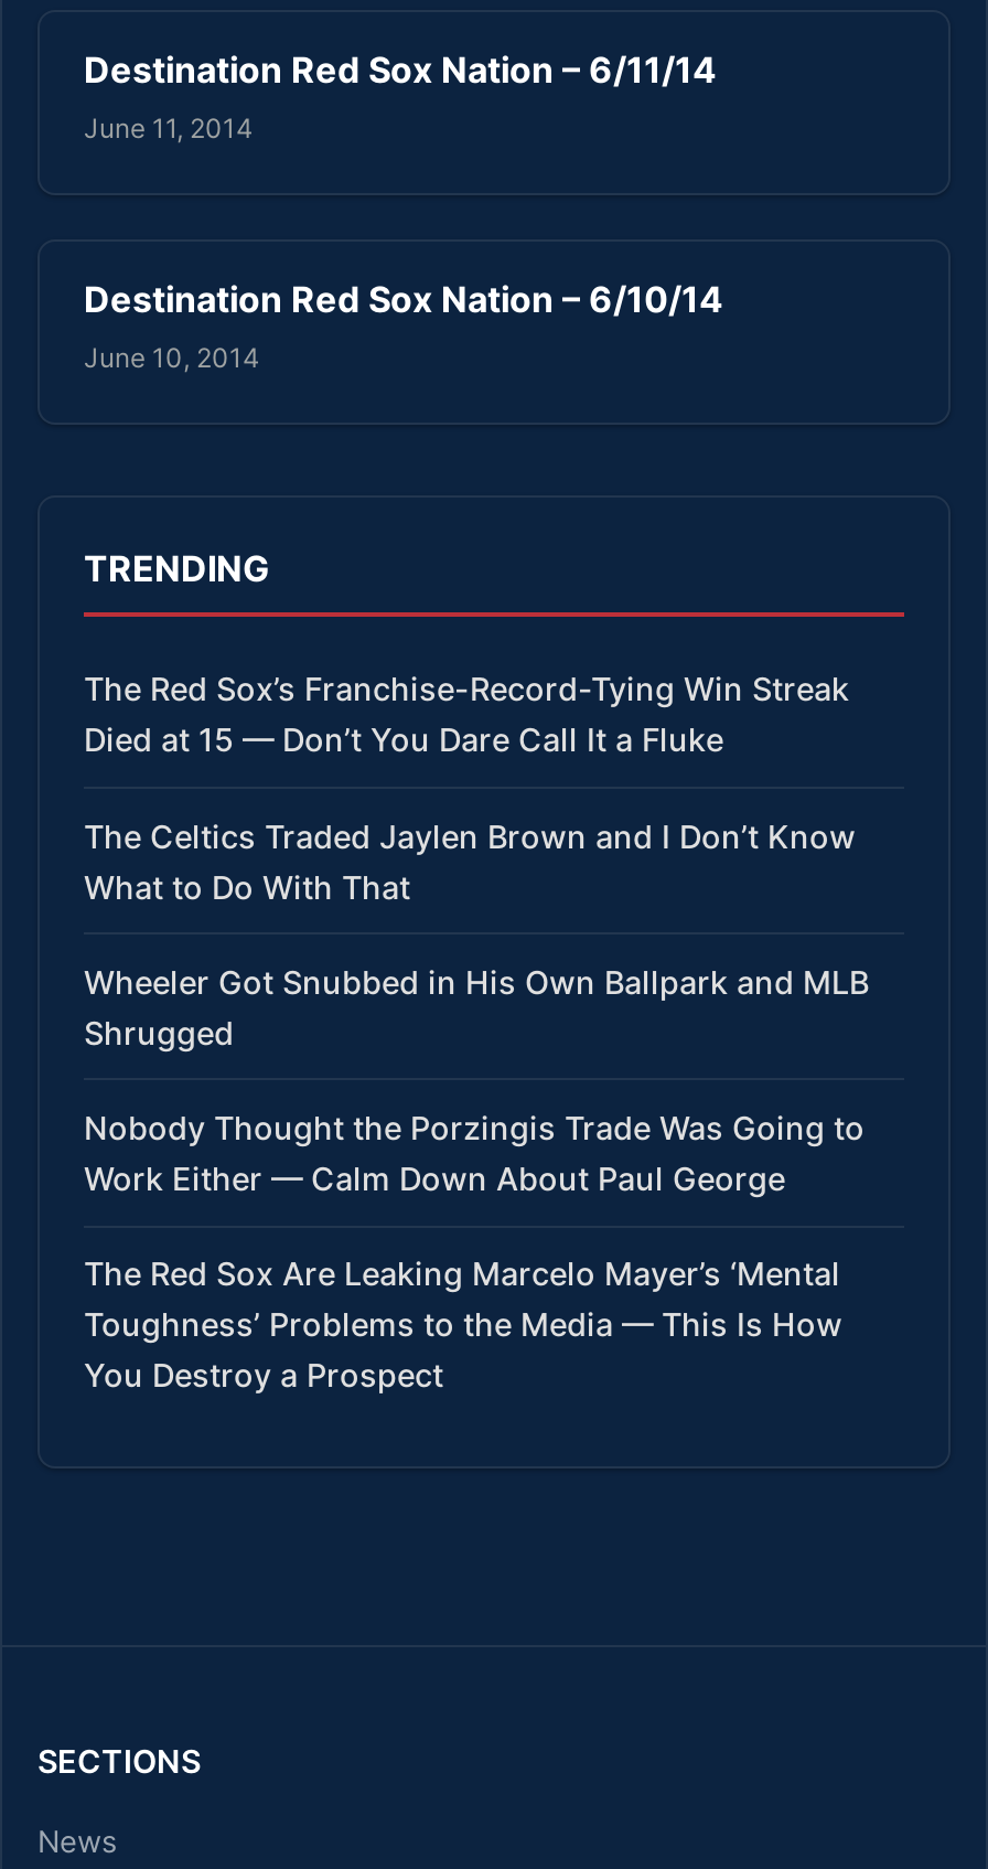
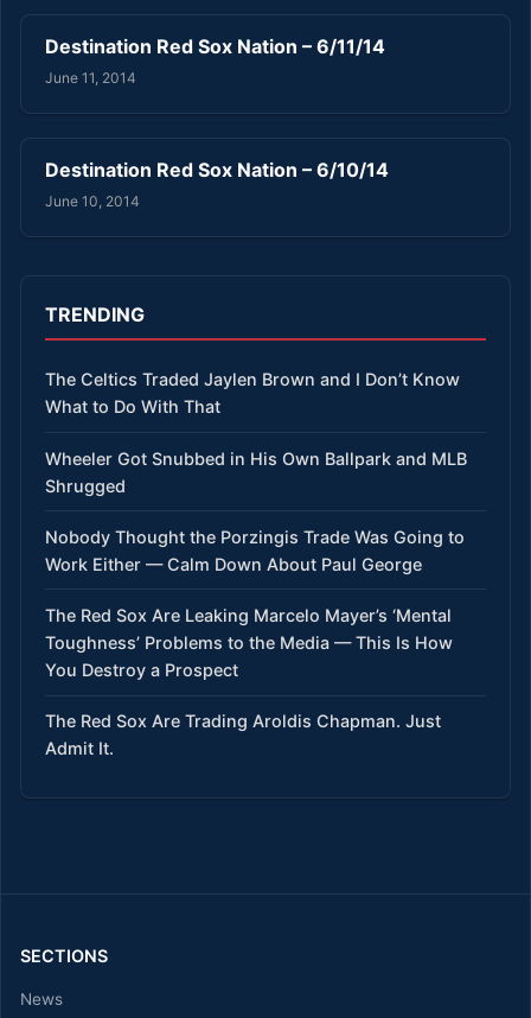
- The Red Sox’s Franchise-Record-Tying Win Streak
- Died at 15 — Don’t You Dare Call It a Fluke

moved up: The Celtics Traded Jaylen Brown and I Don’t Know | What to Do With That | Wheeler Got Snubbed in His Own Ballpark and MLB | ... | Toughness’ Problems to the Media — This Is How | You Destroy a Prospect

+ The Red Sox Are Trading Aroldis Chapman. Just
+ Admit It.
